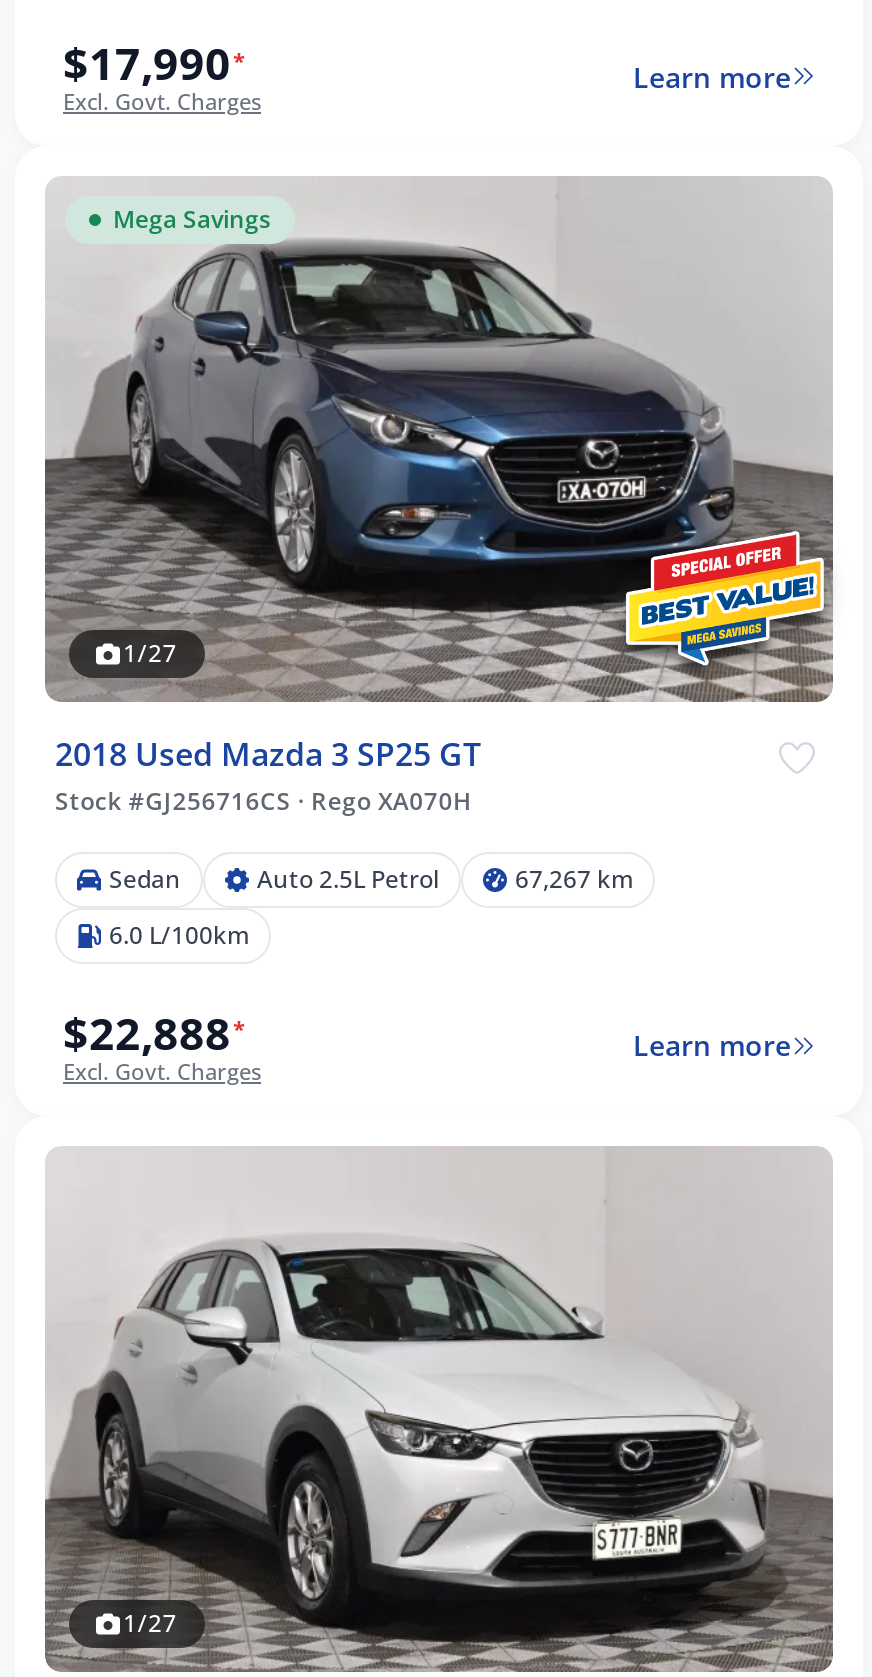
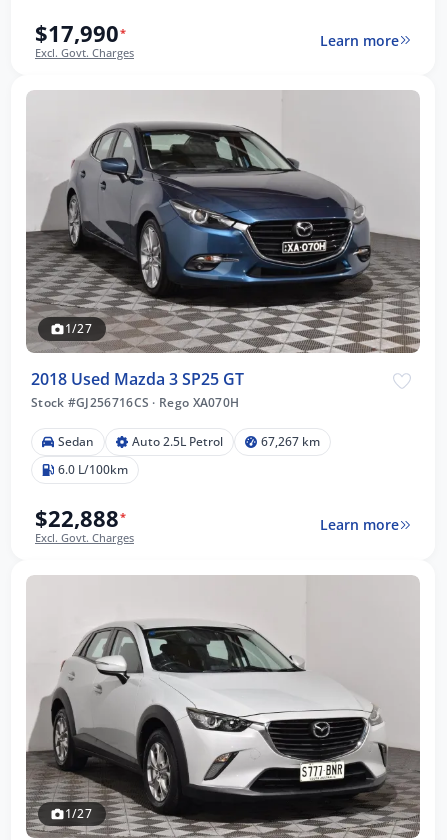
- Mega Savings

- [image]
+ [image]
